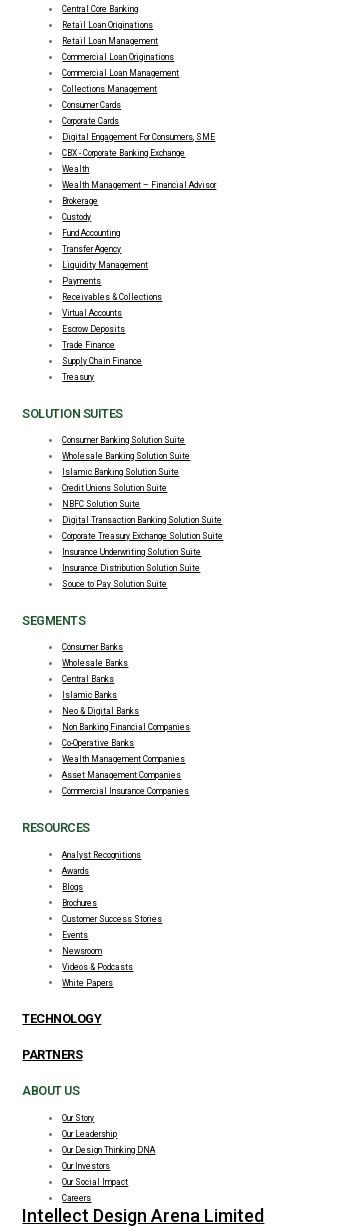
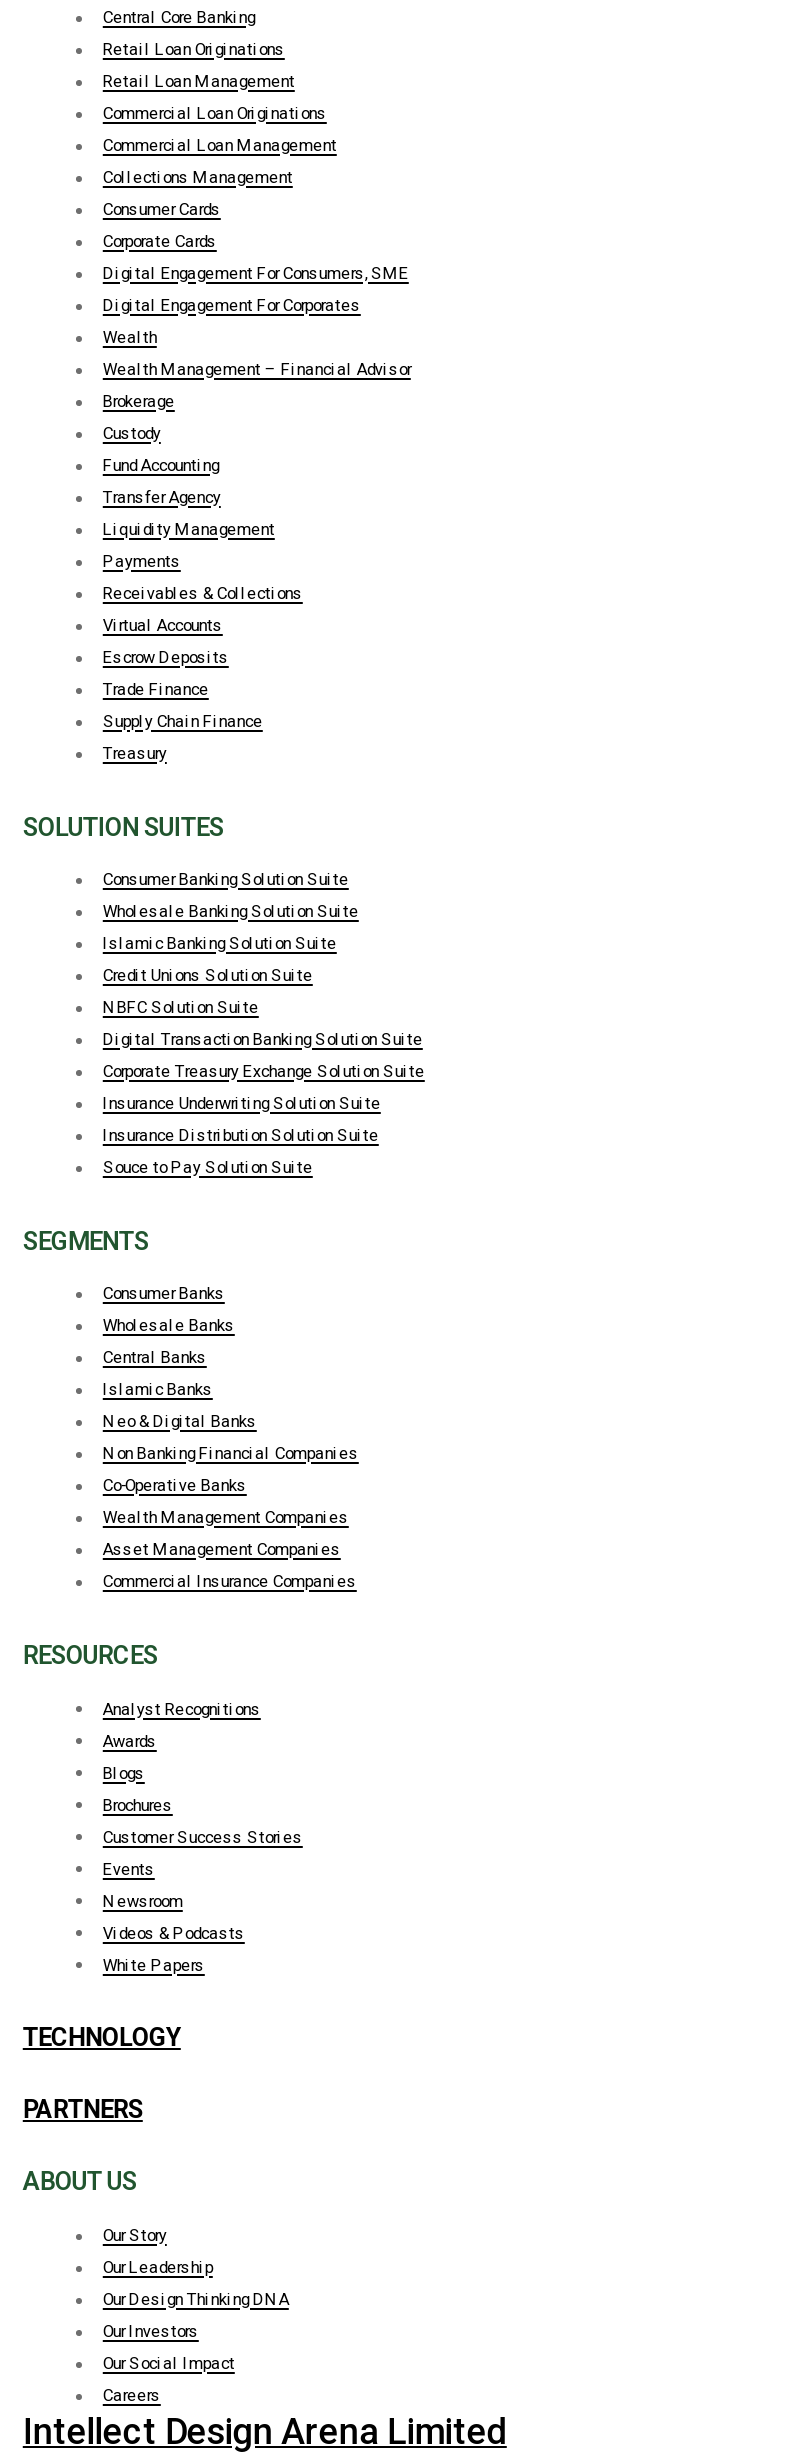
- CBX - Corporate Banking Exchange
+ Digital Engagement For Corporates
